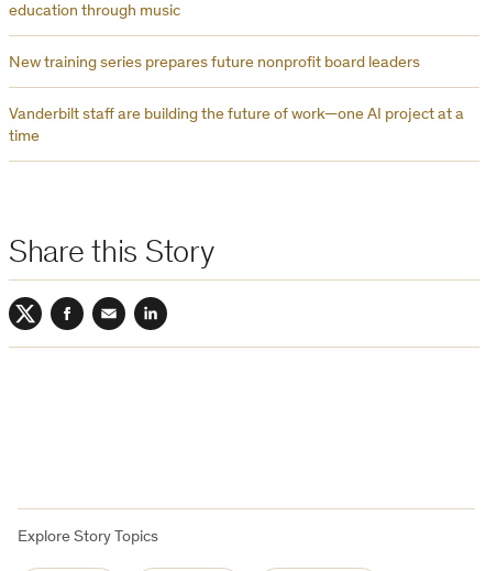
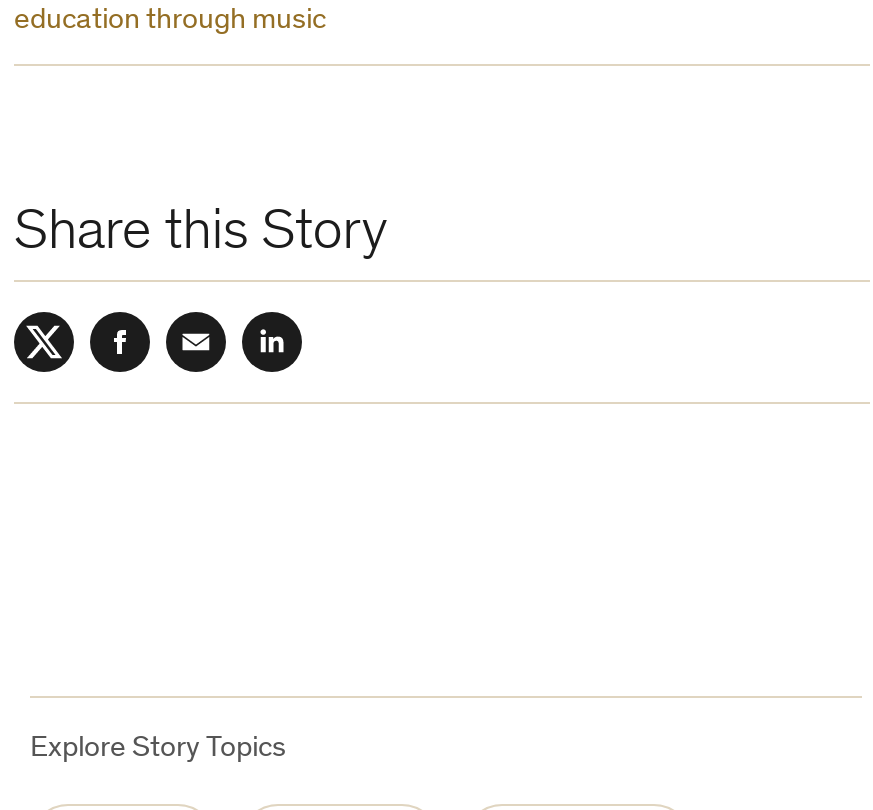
- New training series prepares future nonprofit board leaders
- Vanderbilt staff are building the future of work—one AI project at a
- time
